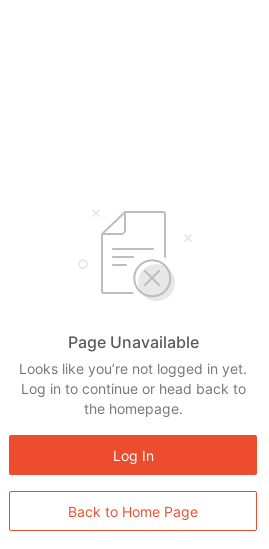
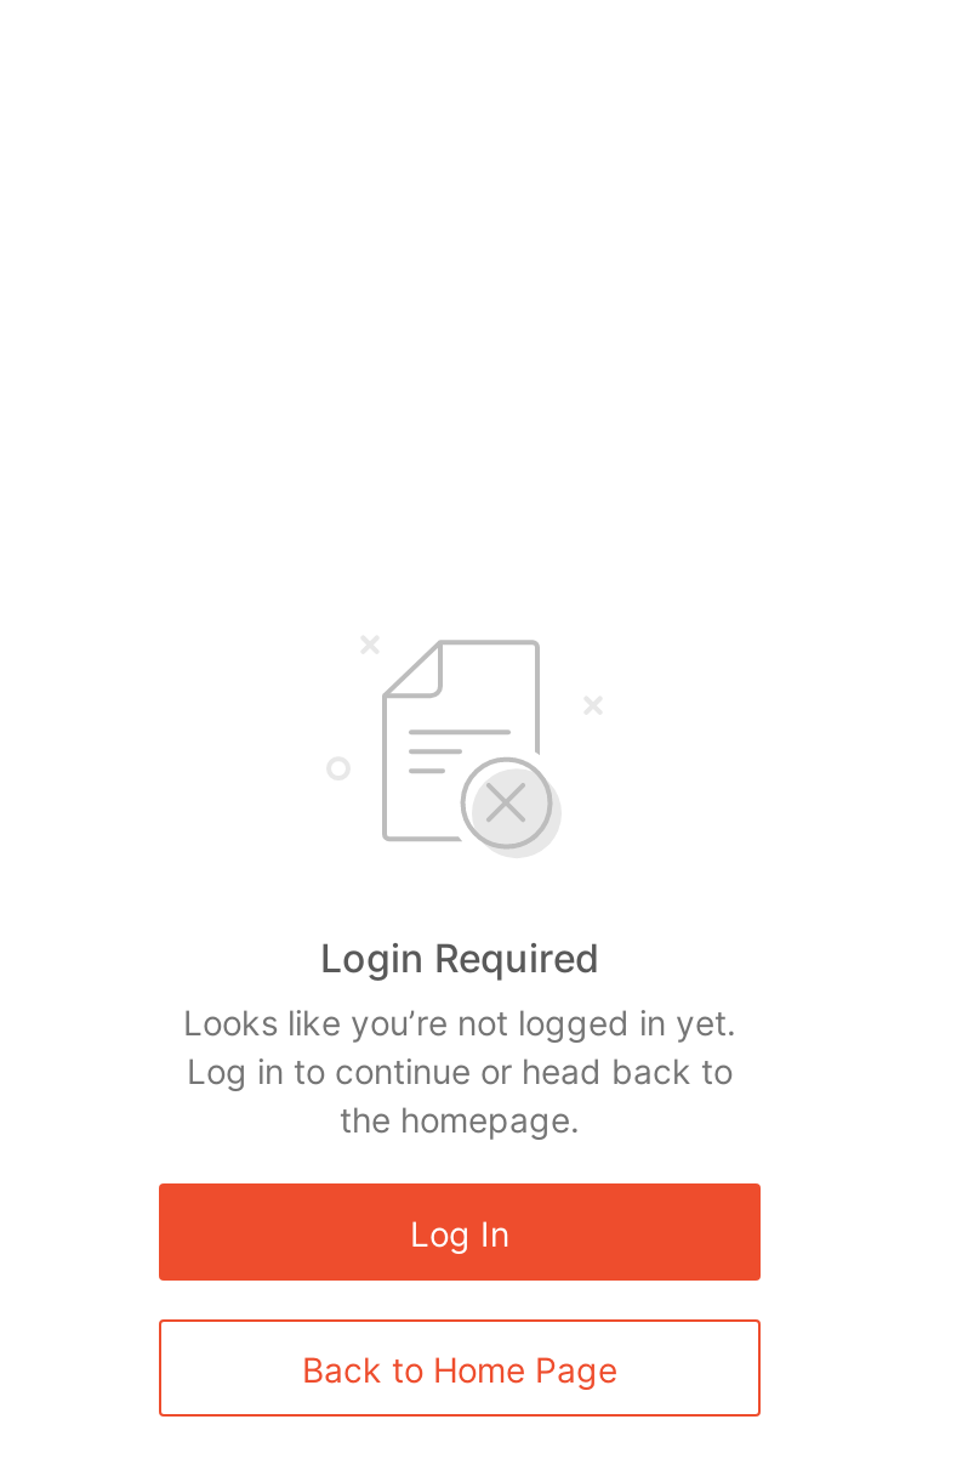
- Page Unavailable
+ Login Required
